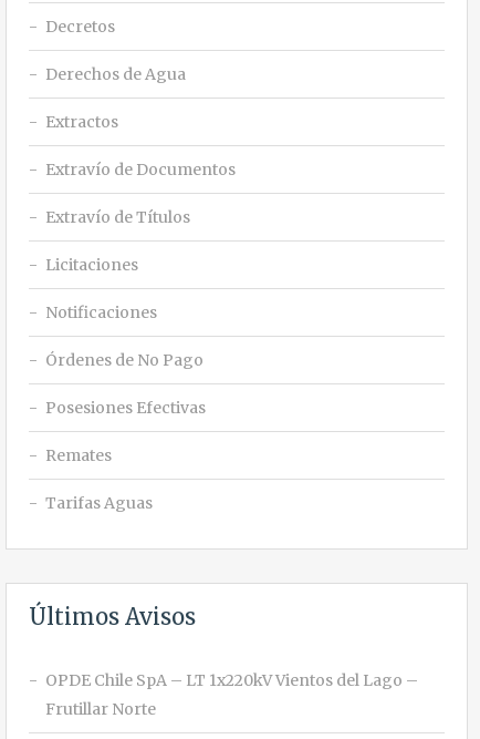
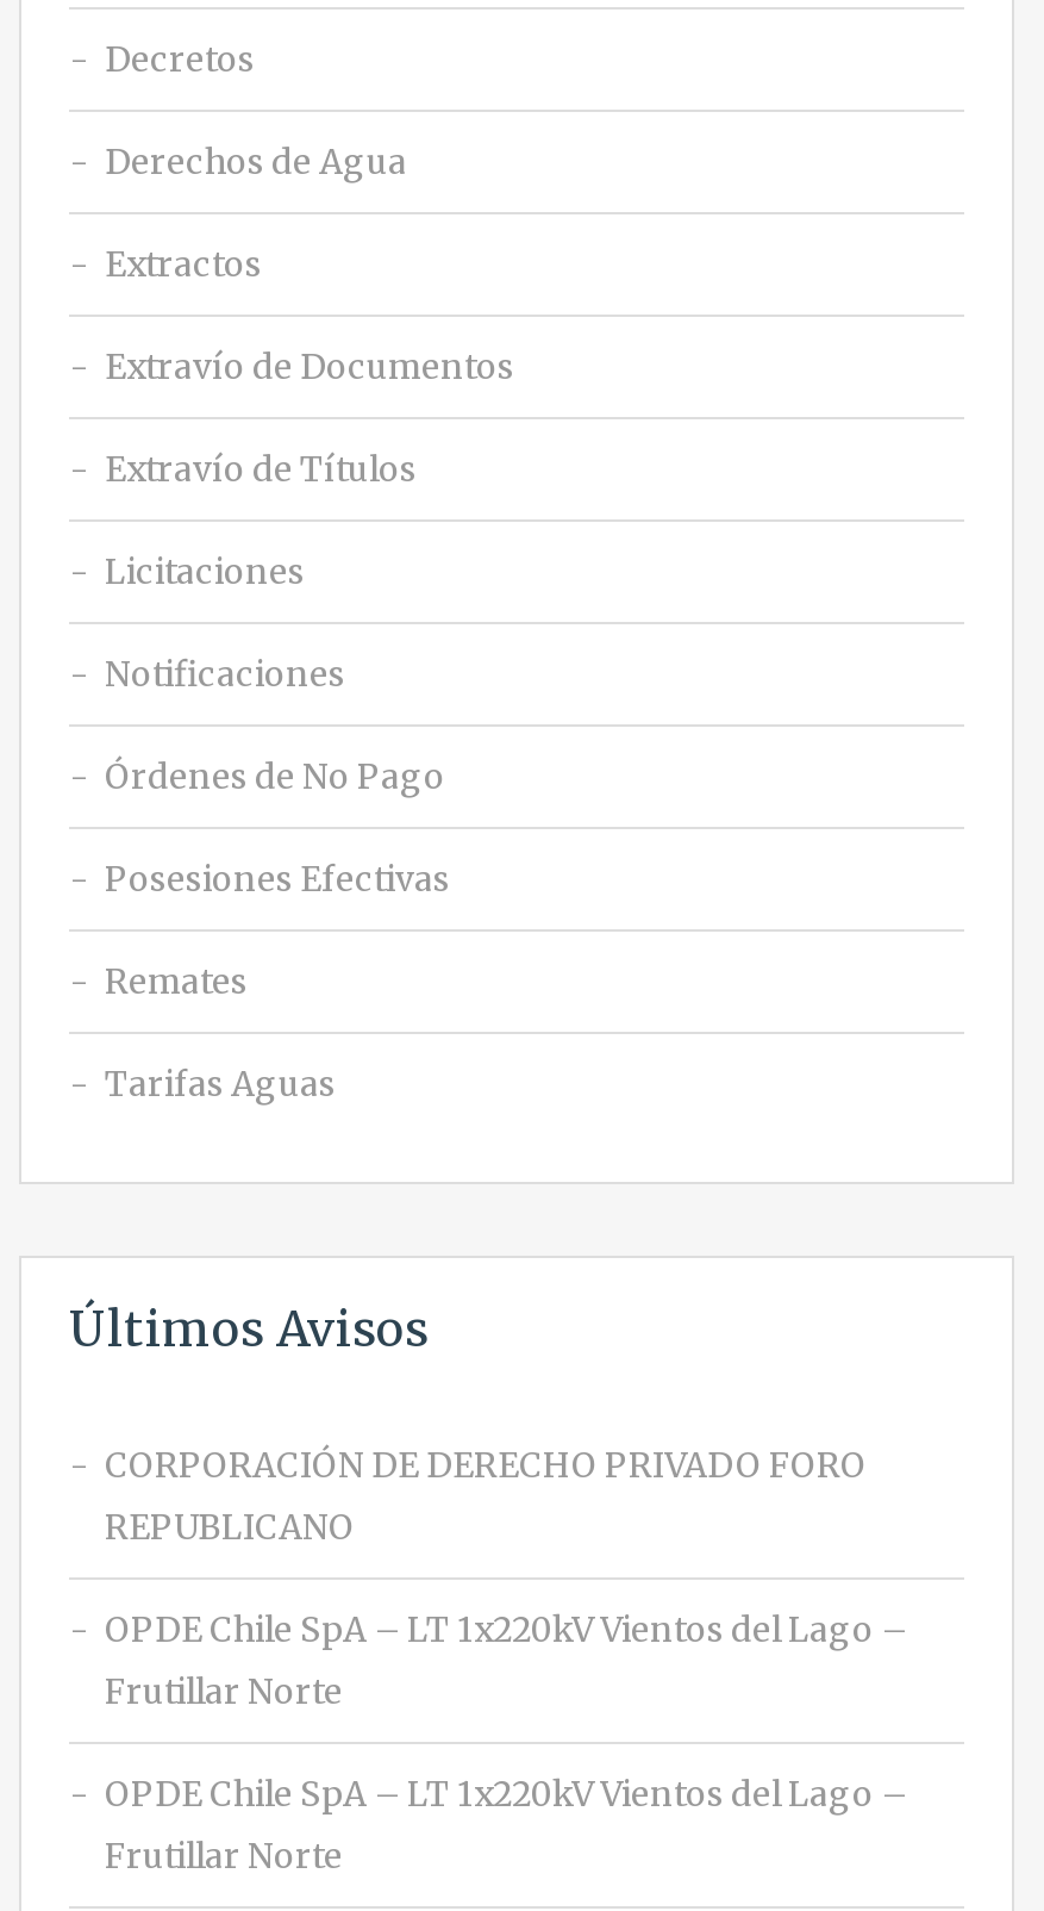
+ CORPORACIÓN DE DERECHO PRIVADO FORO
+ REPUBLICANO
+ OPDE Chile SpA – LT 1x220kV Vientos del Lago –
+ Frutillar Norte
